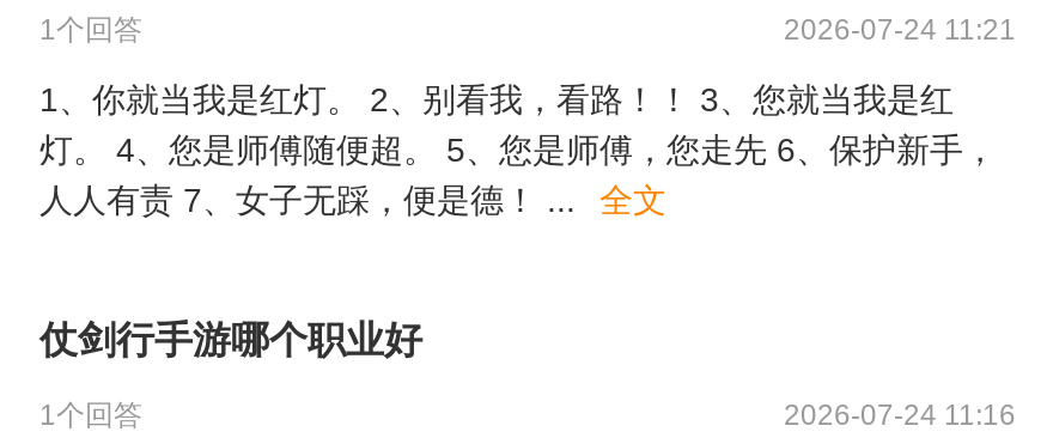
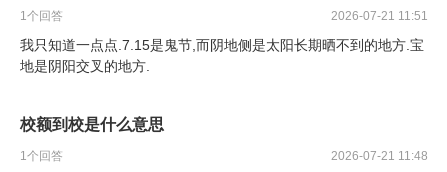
- 2026-07-24 11:21
+ 2026-07-21 11:51

- 1、你就当我是红灯。 2、别看我，看路！！ 3、您就当我是红
- 灯。 4、您是师傅随便超。 5、您是师傅，您走先 6、保护新手，
- 人人有责 7、女子无踩，便是德！...
- 全文
+ 我只知道一点点.7.15是鬼节,而阴地侧是太阳长期晒不到的地方.宝
+ 地是阴阳交叉的地方.

- 仗剑行手游哪个职业好
+ 校额到校是什么意思

- 2026-07-24 11:16
+ 2026-07-21 11:48
